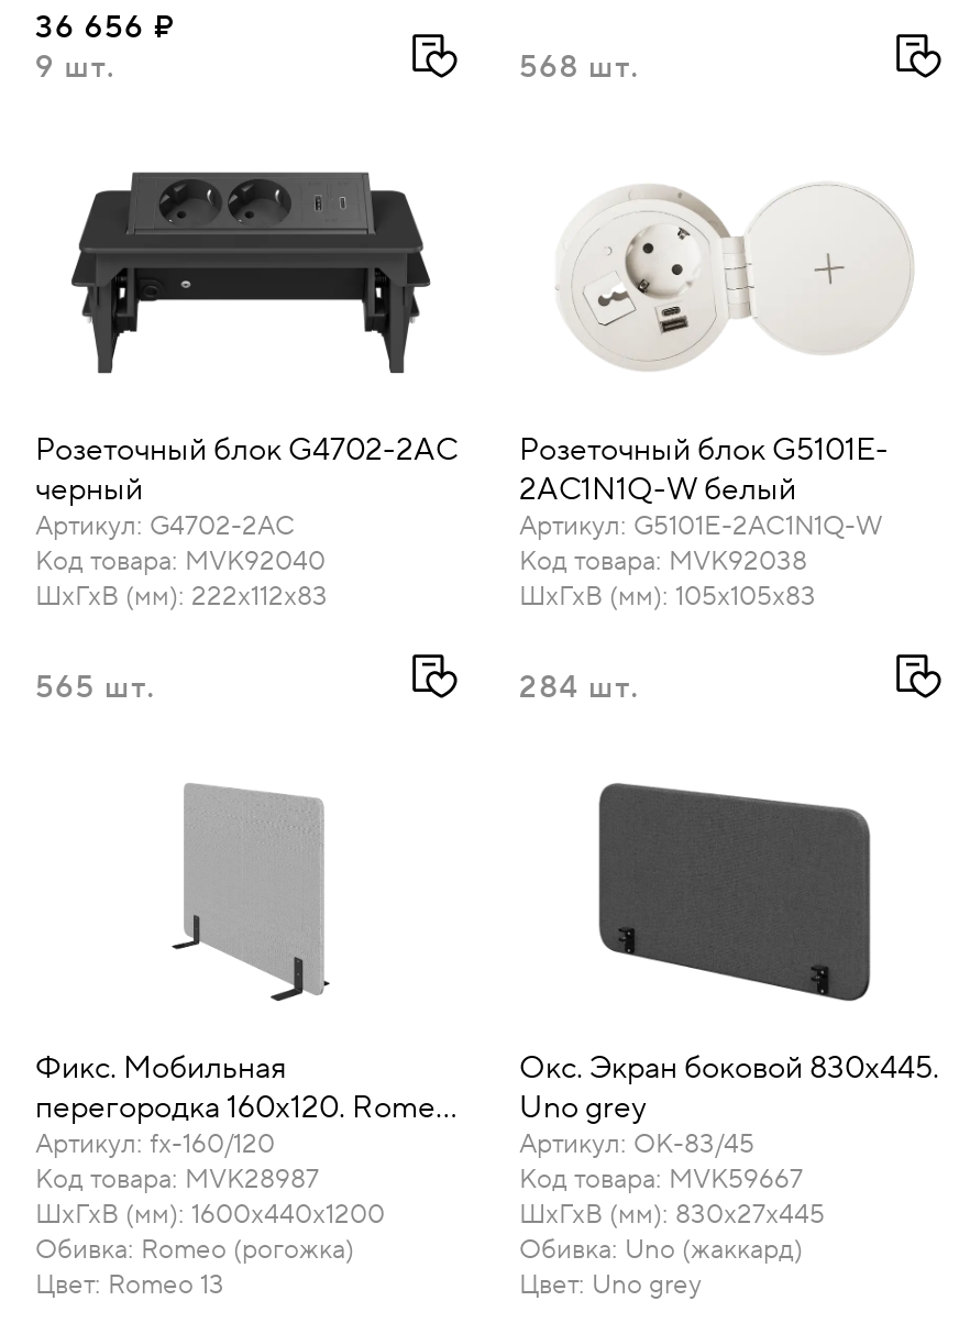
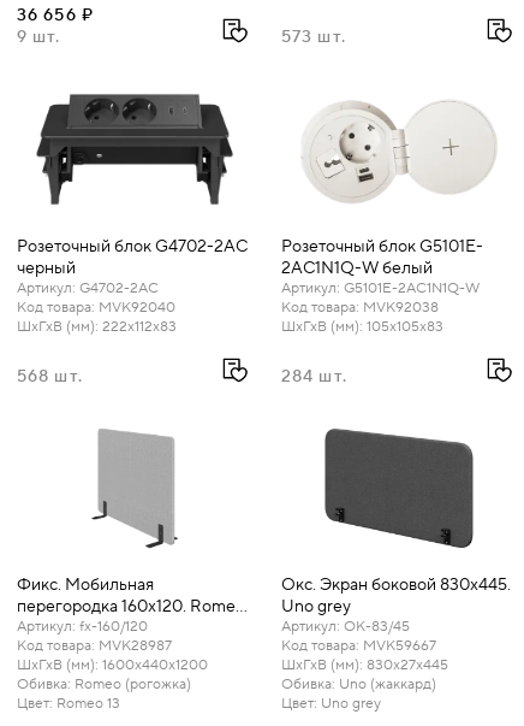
- 568 шт.
+ 573 шт.

- 565 шт.
+ 568 шт.
